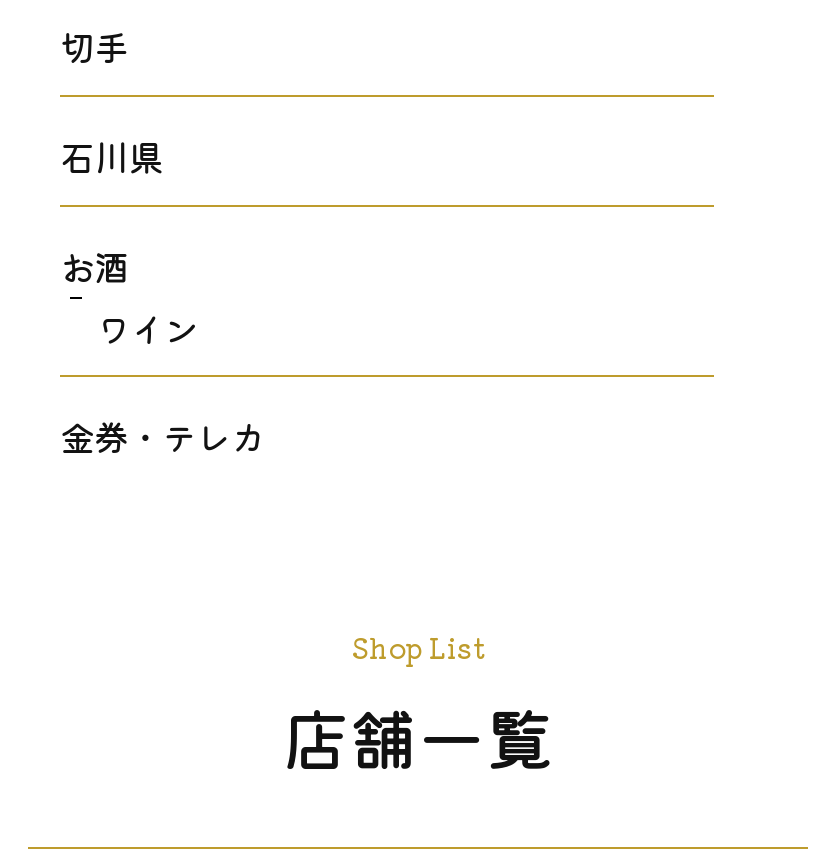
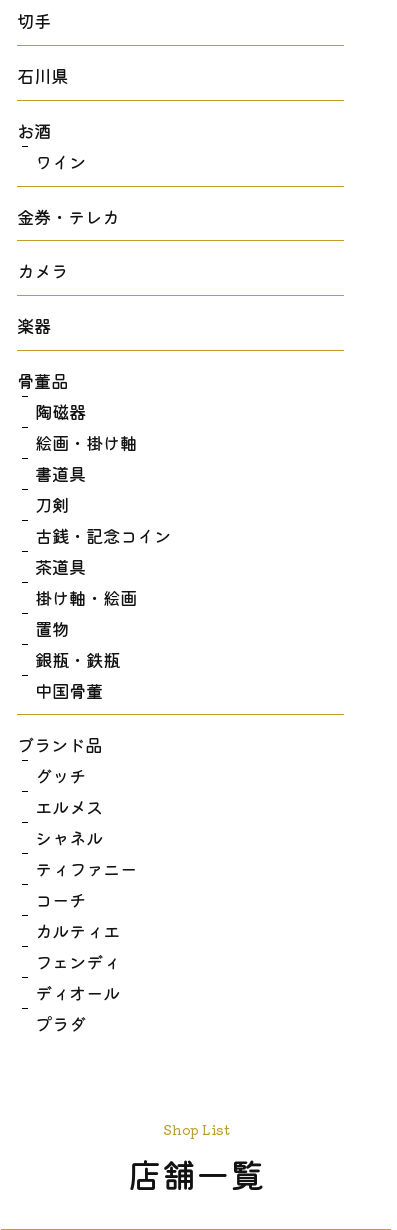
+ カメラ
+ 楽器
+ 骨董品
+ 陶磁器
+ 絵画・掛け軸
+ 書道具
+ 刀剣
+ 古銭・記念コイン
+ 茶道具
+ 掛け軸・絵画
+ 置物
+ 銀瓶・鉄瓶
+ 中国骨董
+ ブランド品
+ グッチ
+ エルメス
+ シャネル
+ ティファニー
+ コーチ
+ カルティエ
+ フェンディ
+ ディオール
+ プラダ
